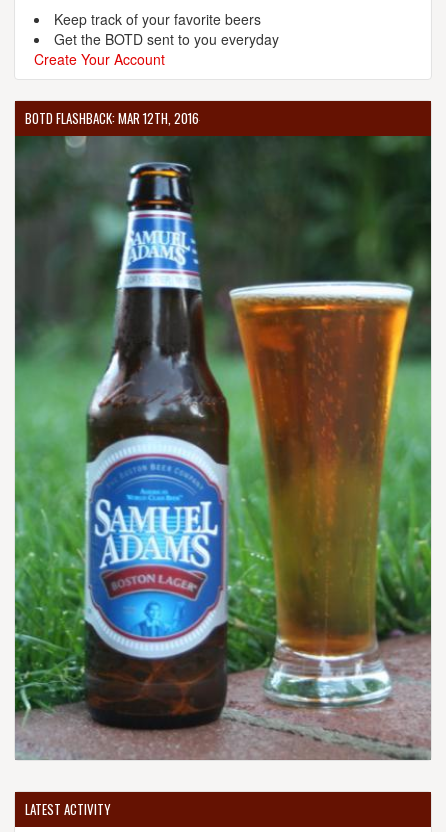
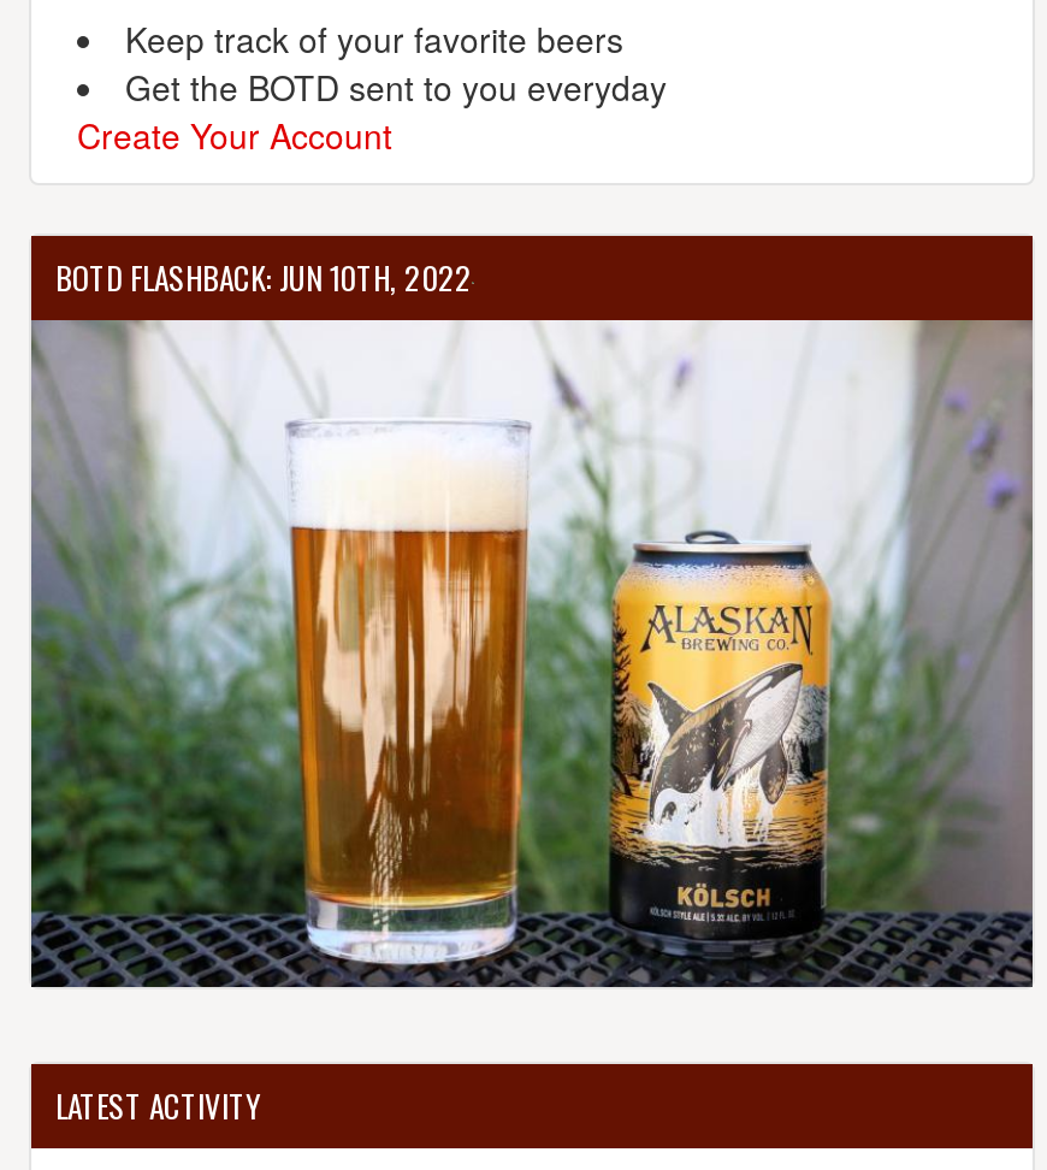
- BOTD FLASHBACK: MAR 12TH, 2016
+ BOTD FLASHBACK: JUN 10TH, 2022

- [image]
+ [image]
